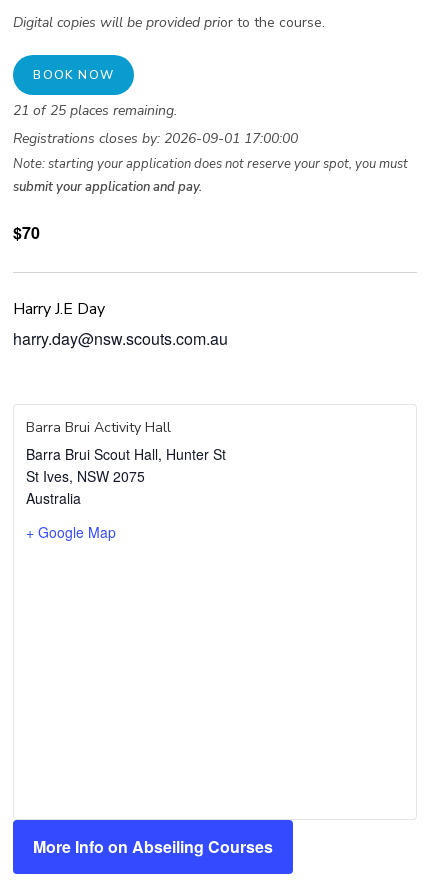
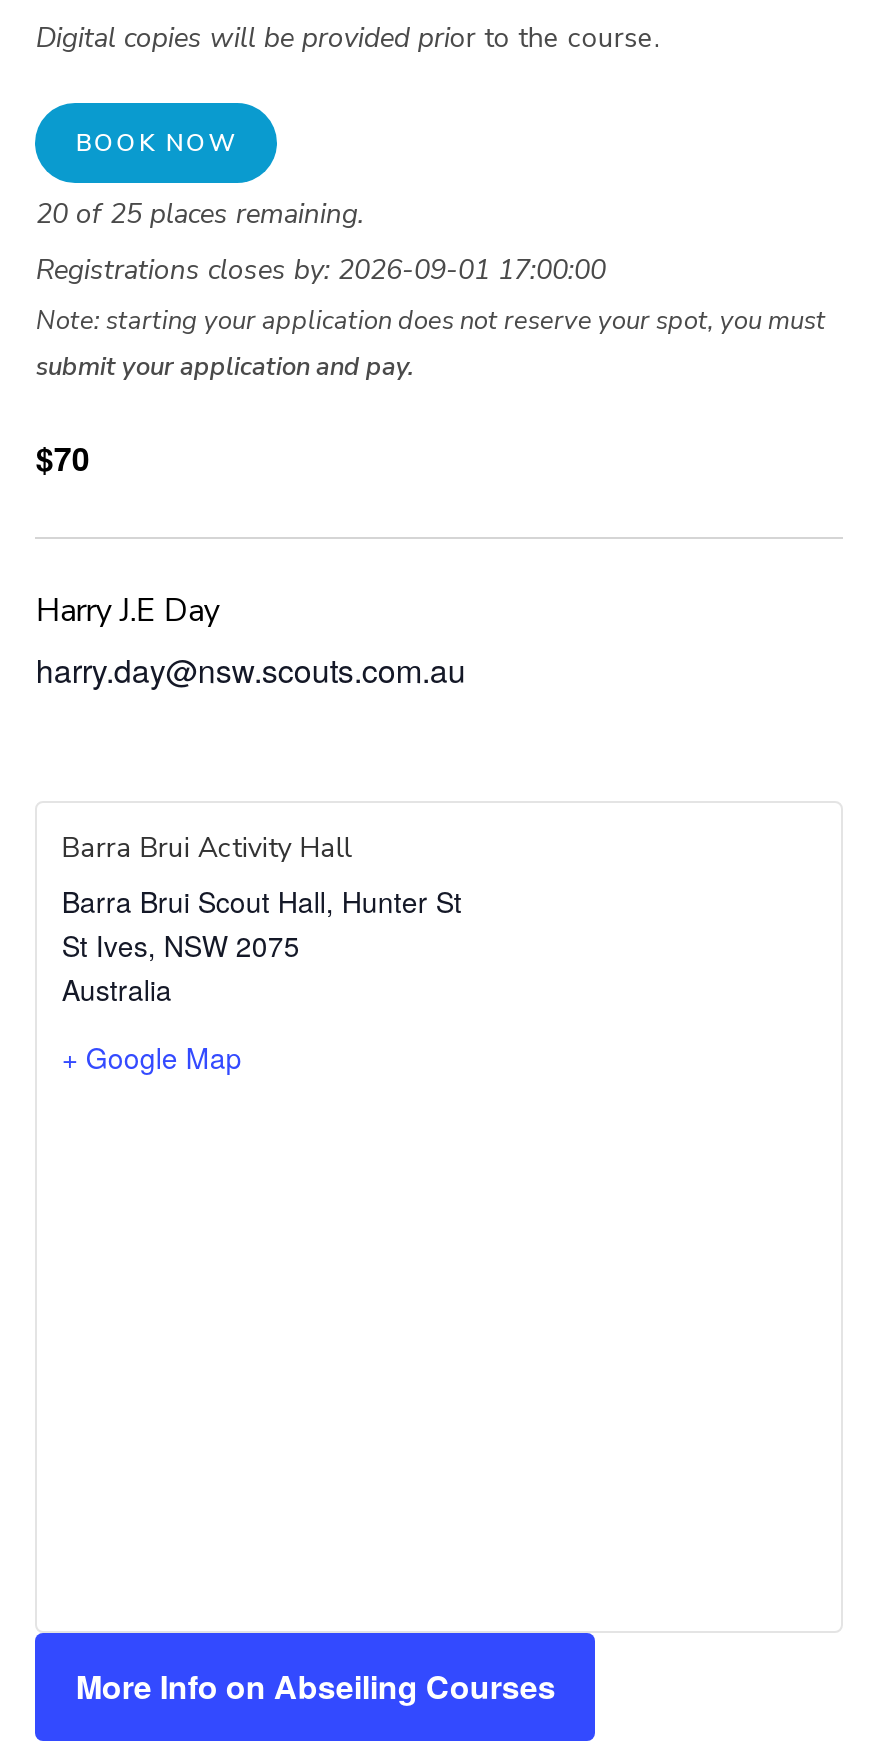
- 21 of 25 places remaining.
+ 20 of 25 places remaining.
